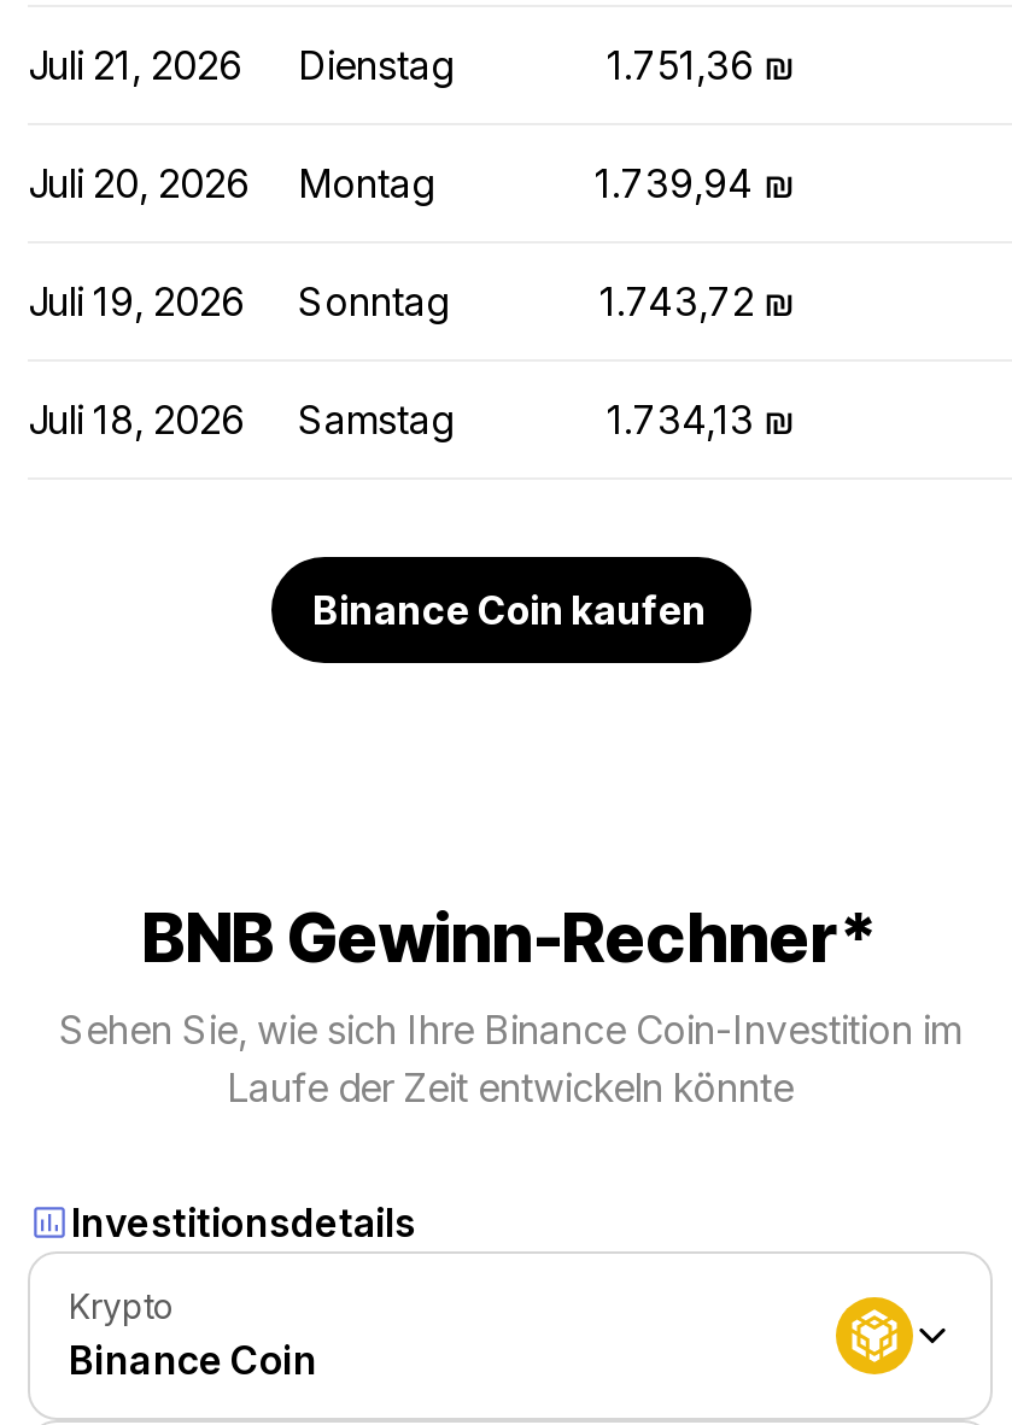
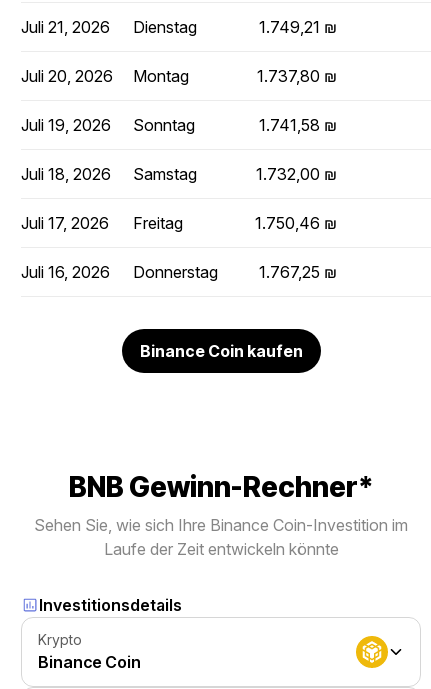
- 1.751,36 ₪
+ 1.749,21 ₪

- 1.739,94 ₪
+ 1.737,80 ₪

- 1.743,72 ₪
+ 1.741,58 ₪

- 1.734,13 ₪
+ 1.732,00 ₪
+ Juli 17, 2026
+ Freitag
+ 1.750,46 ₪
+ Juli 16, 2026
+ Donnerstag
+ 1.767,25 ₪
